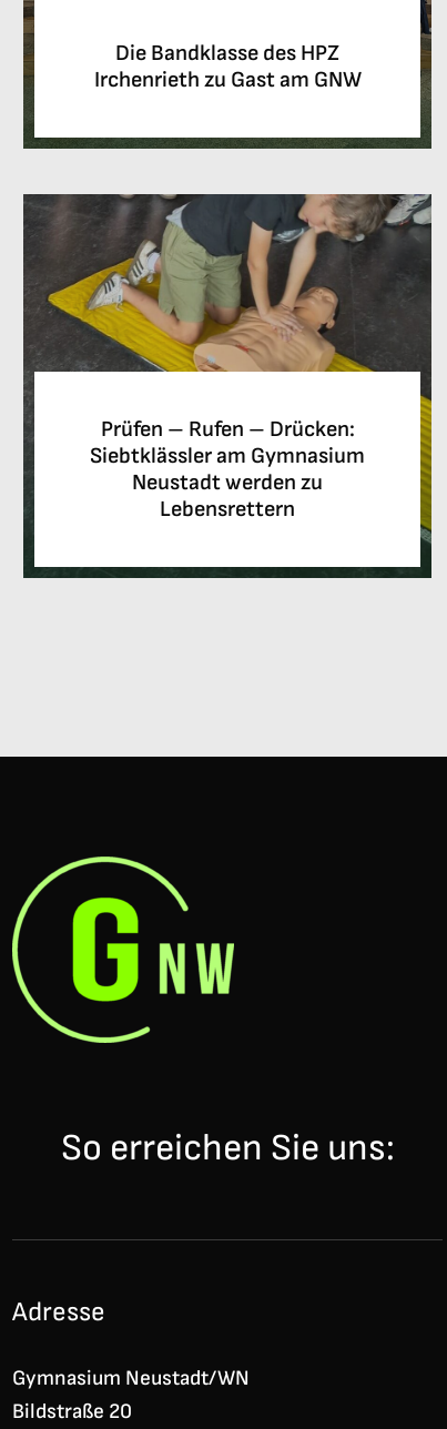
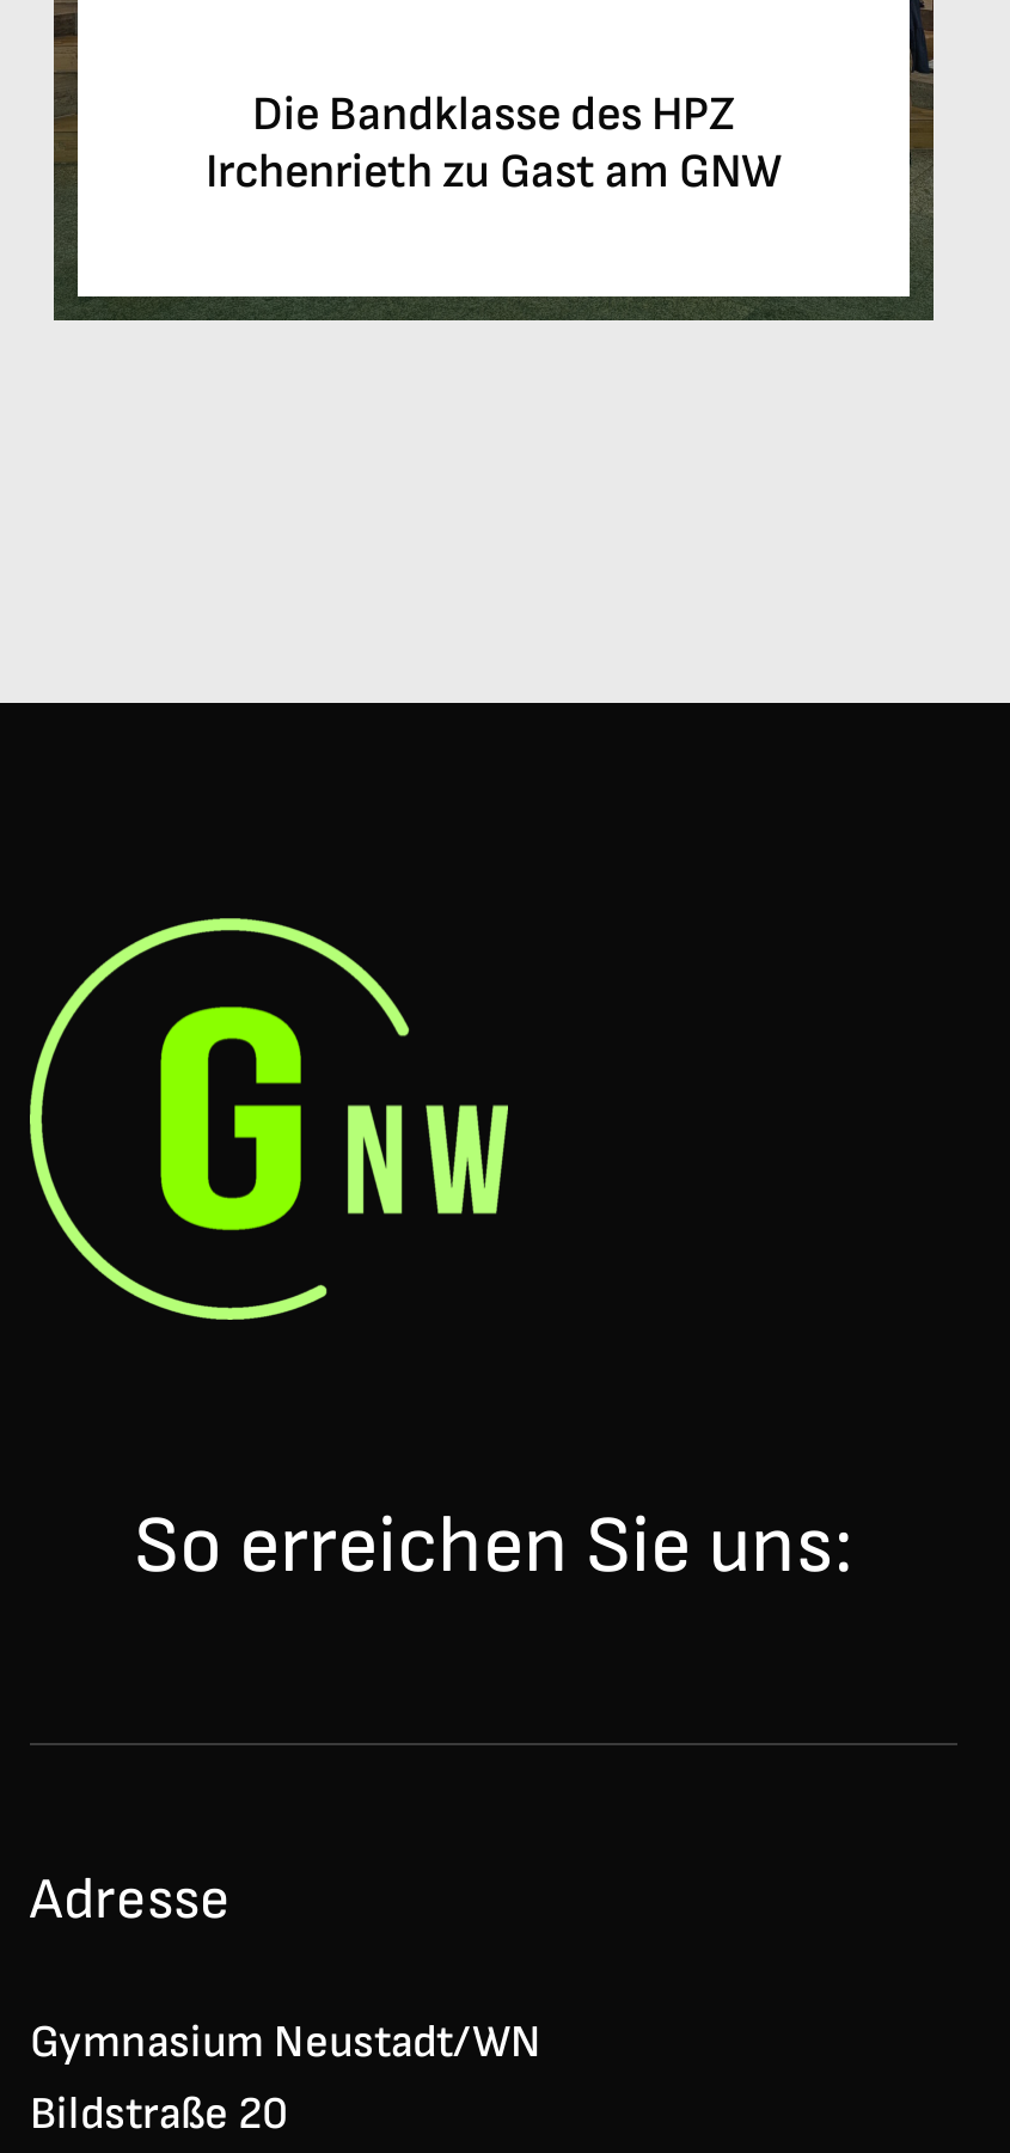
- [image]
- Prüfen – Rufen – Drücken:
- Siebtklässler am Gymnasium
- Neustadt werden zu
- Lebensrettern
